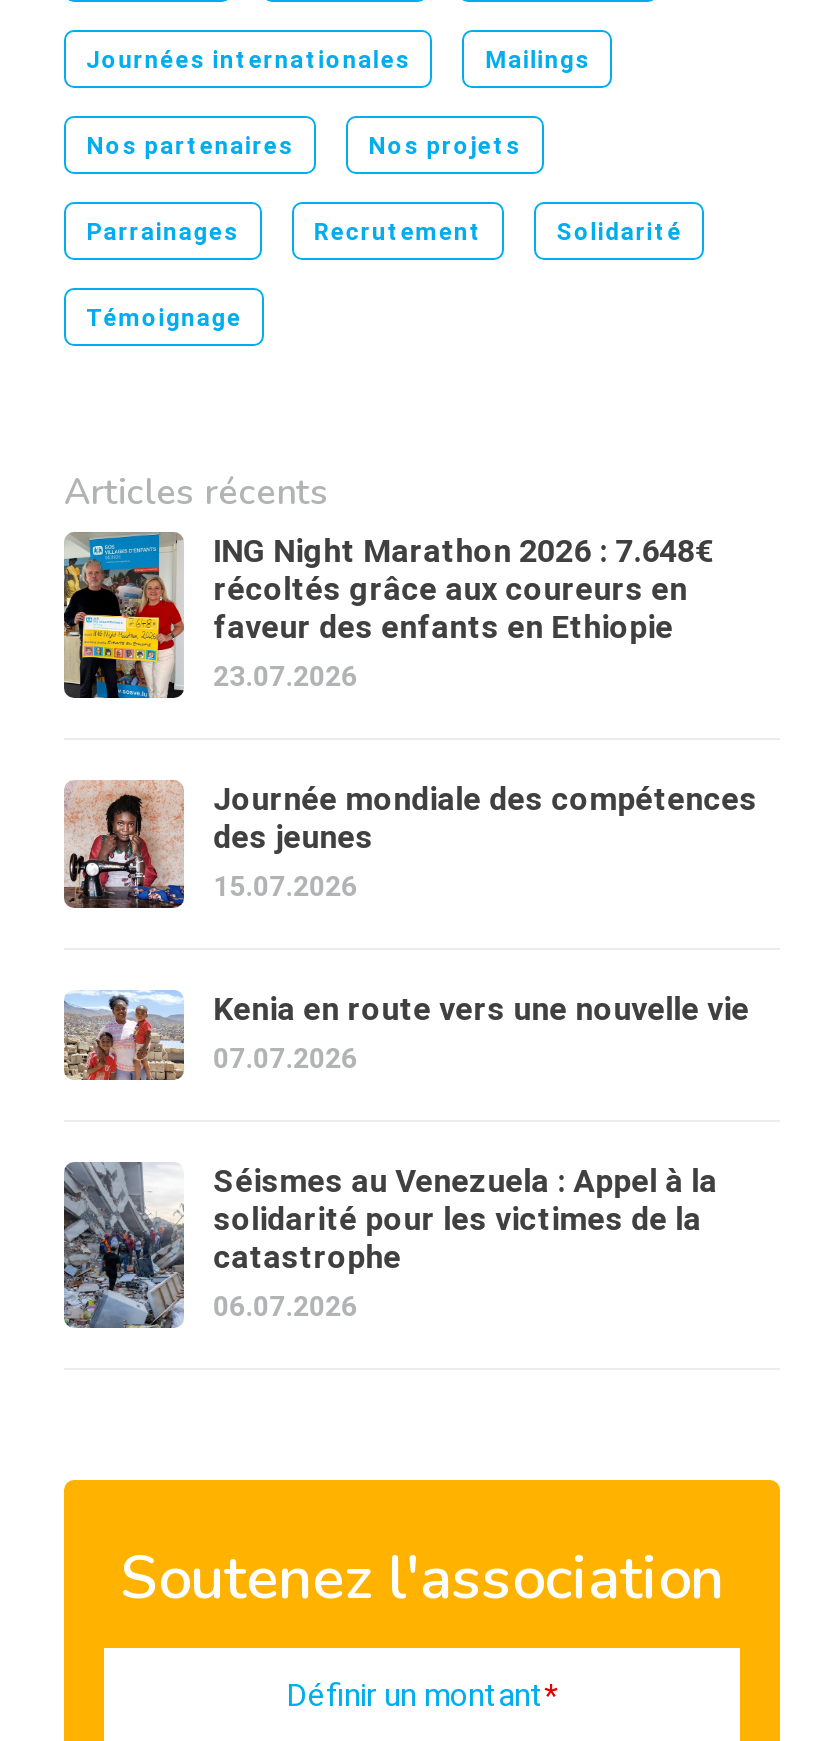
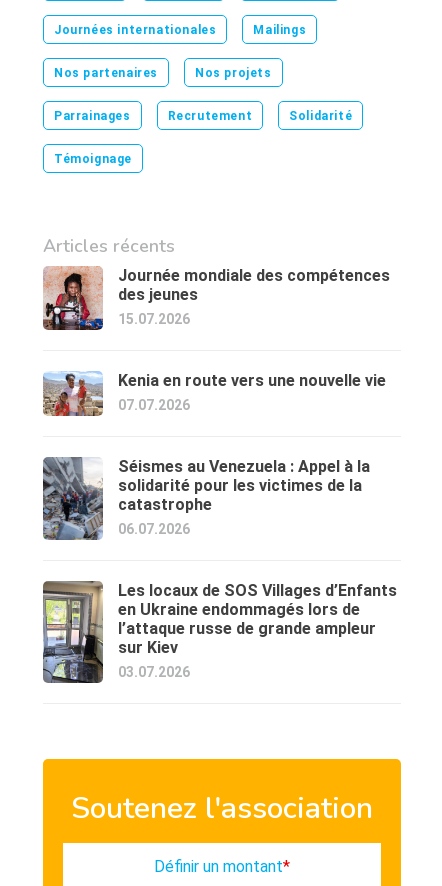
- [image]
- ING Night Marathon 2026 : 7.648€
- récoltés grâce aux coureurs en
- faveur des enfants en Ethiopie
- 23.07.2026

moved up: [image] | Journée mondiale des compétences | des jeunes | ... | catastrophe | 06.07.2026

+ [image]
+ Les locaux de SOS Villages d’Enfants
+ en Ukraine endommagés lors de
+ l’attaque russe de grande ampleur
+ sur Kiev
+ 03.07.2026
